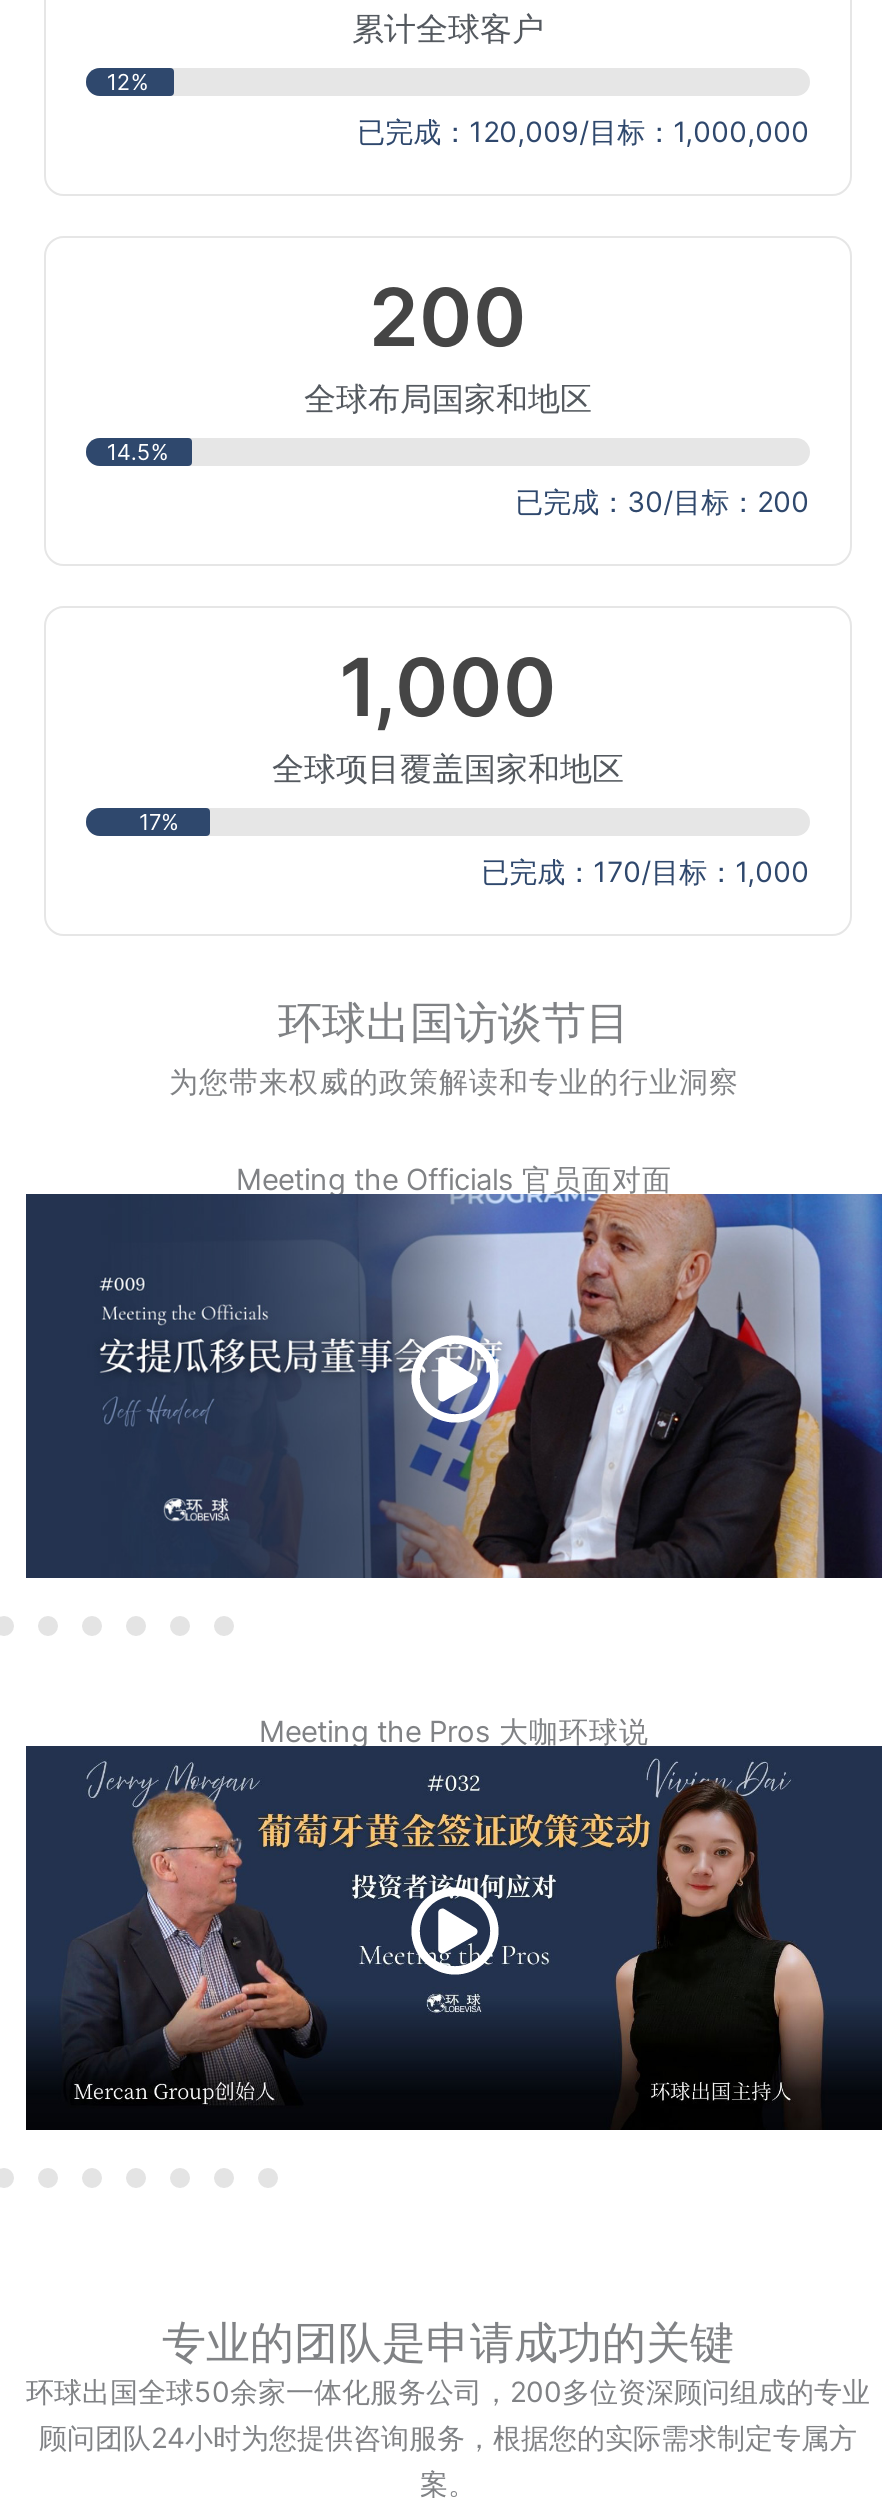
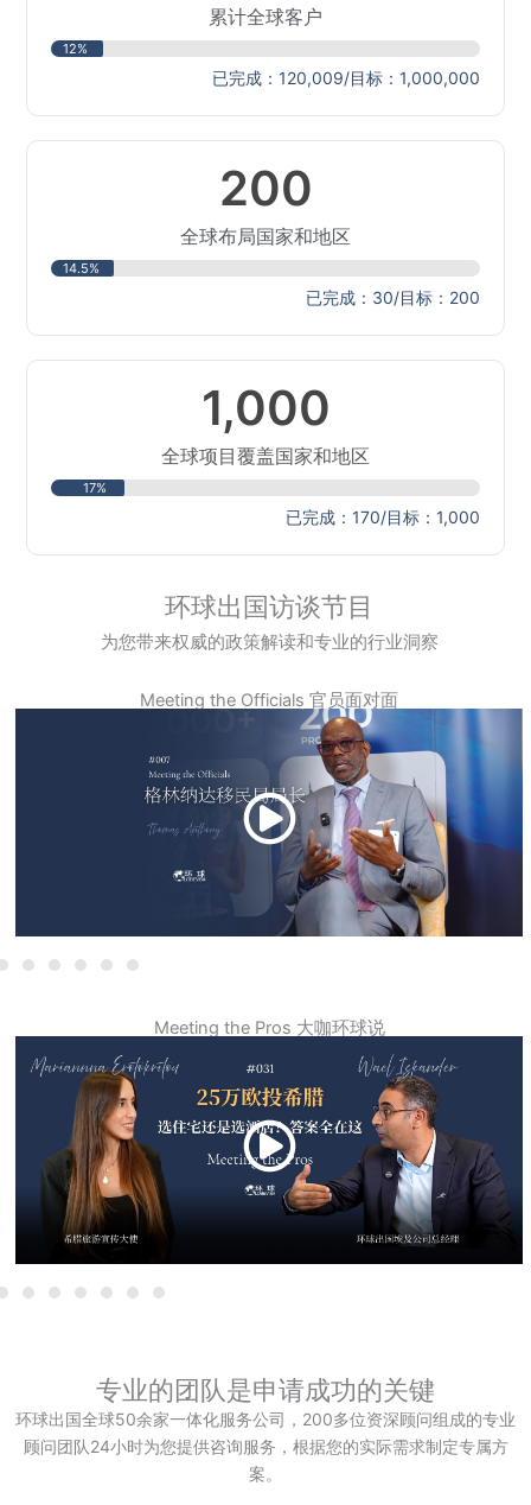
- [image]
+ [image]

- [image]
+ [image]
